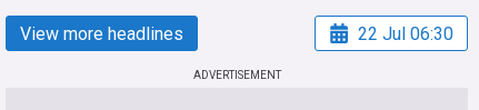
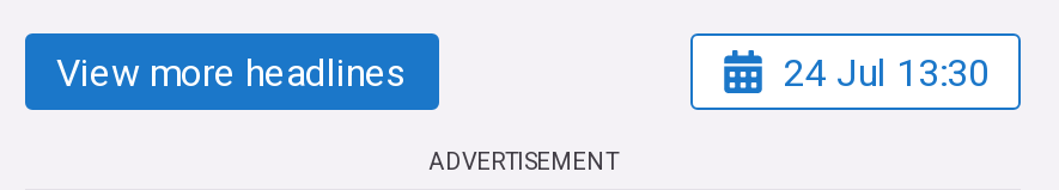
- 22 Jul 06:30
+ 24 Jul 13:30
